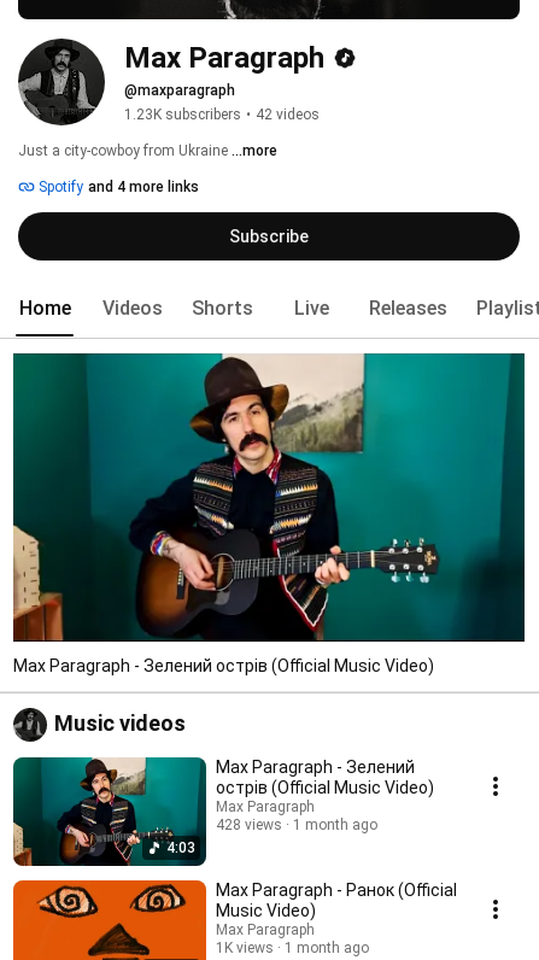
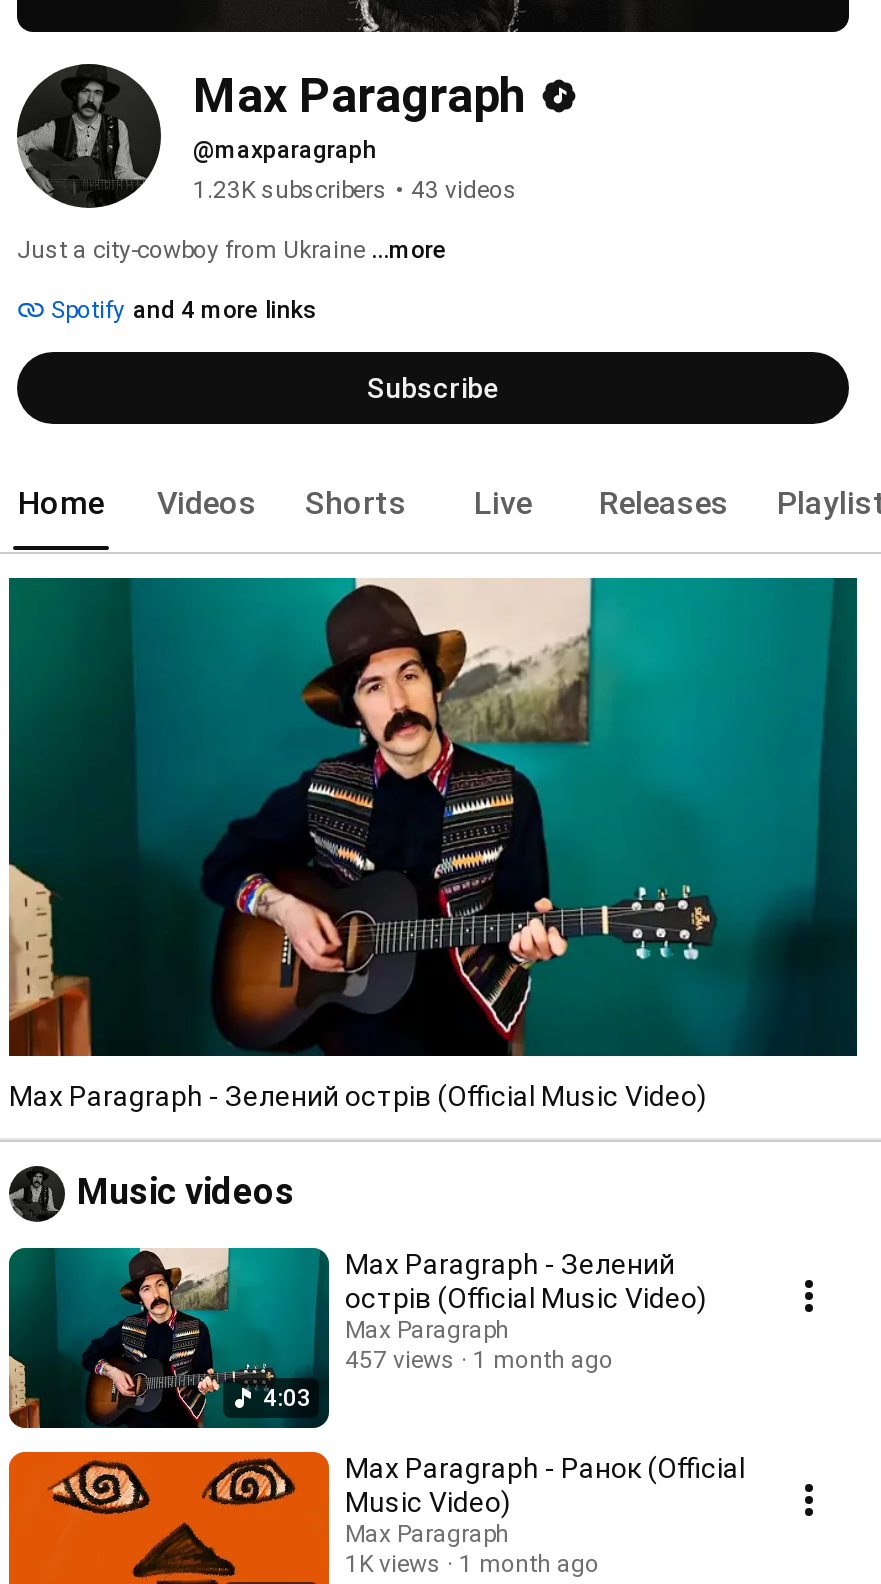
- 1.23K subscribers • 42 videos
+ 1.23K subscribers • 43 videos

- 428 views 1 month ago
+ 457 views 1 month ago
